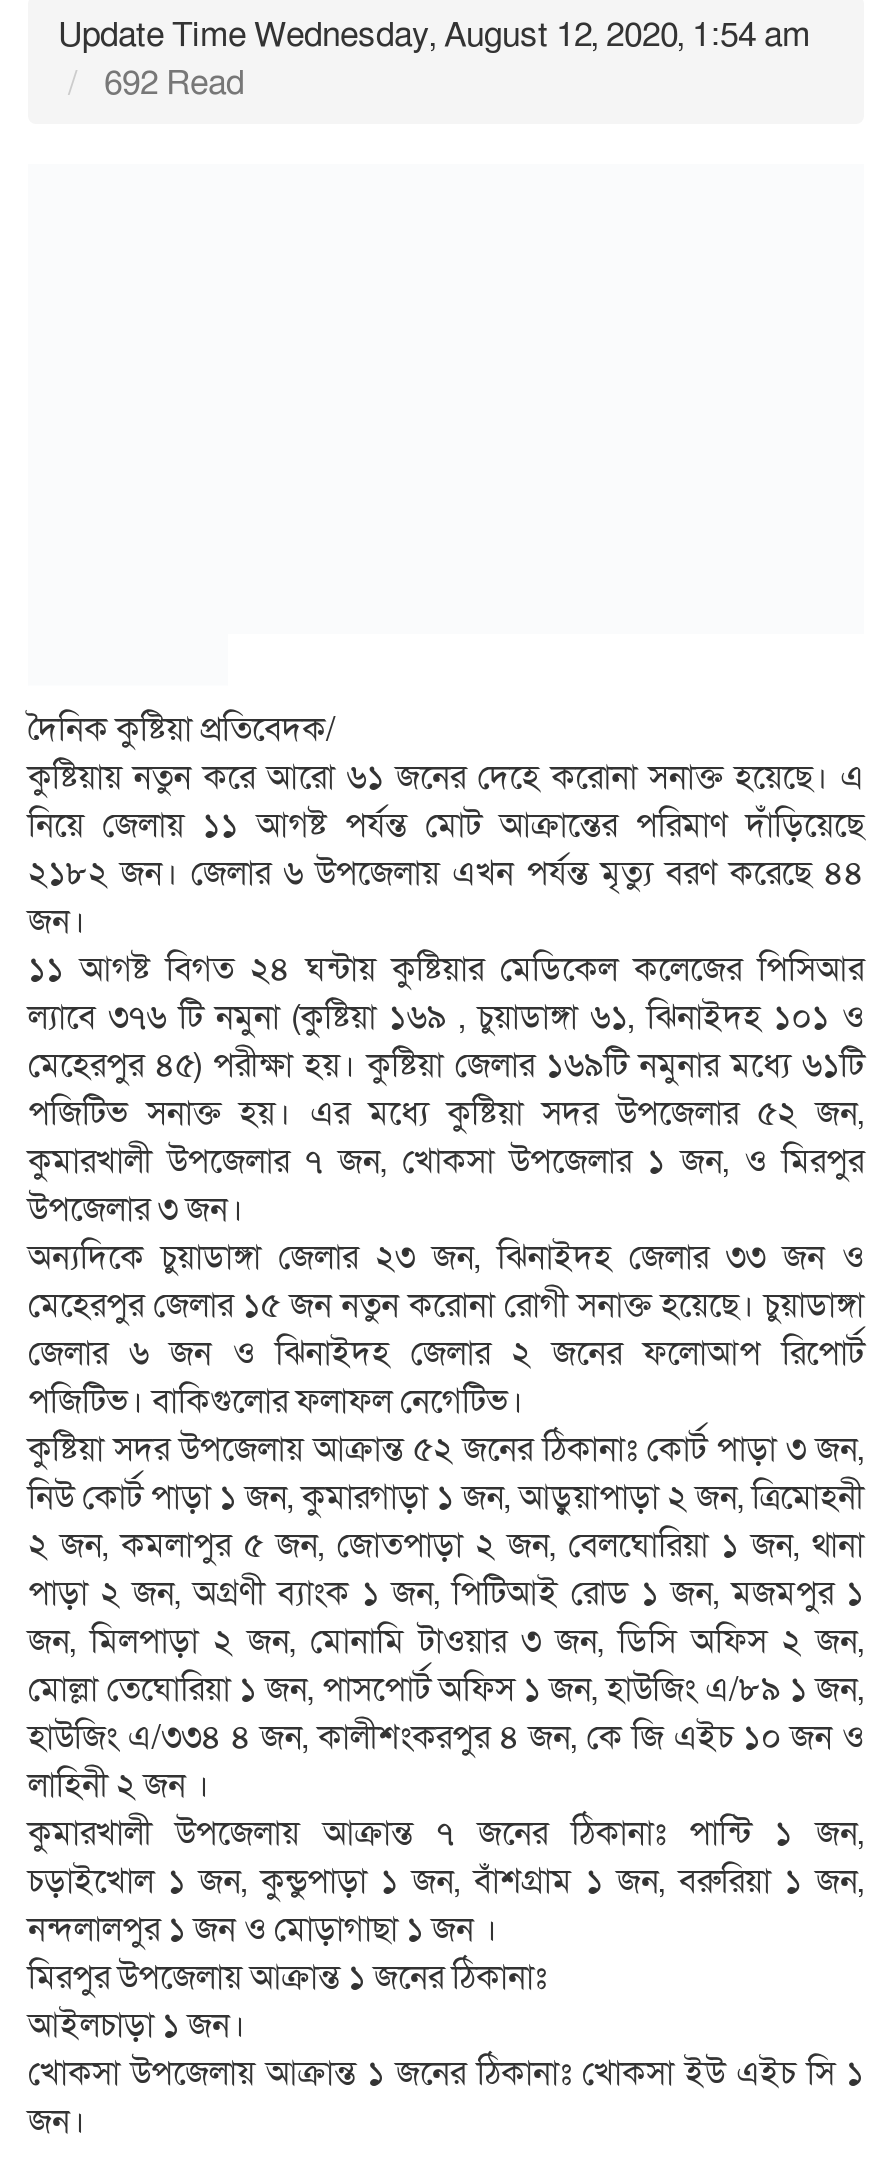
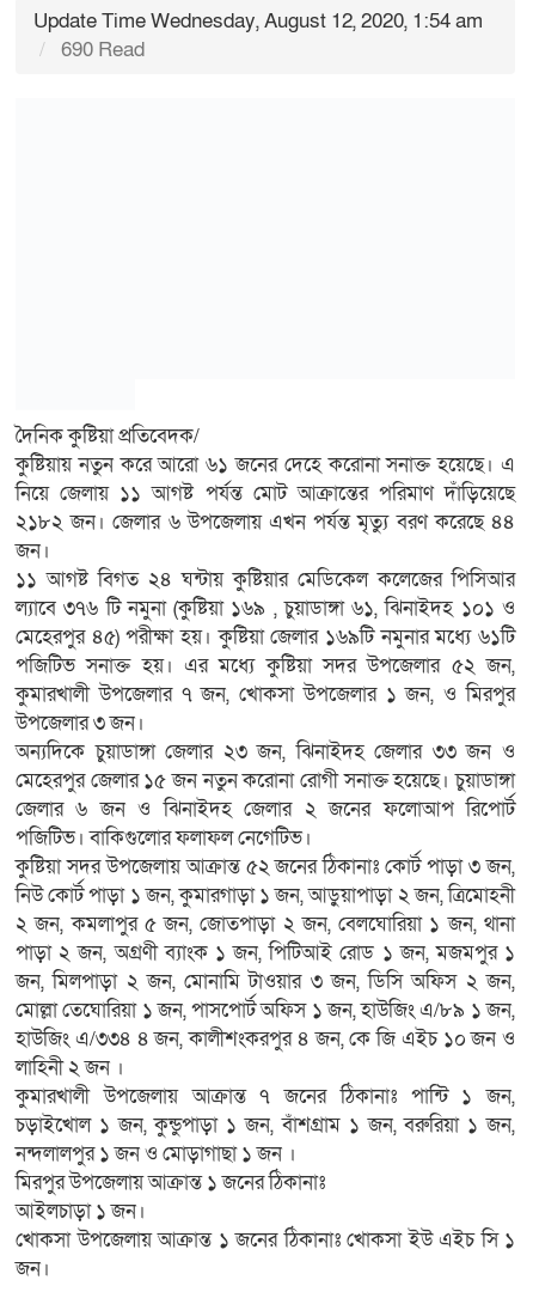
- 692 Read
+ 690 Read
